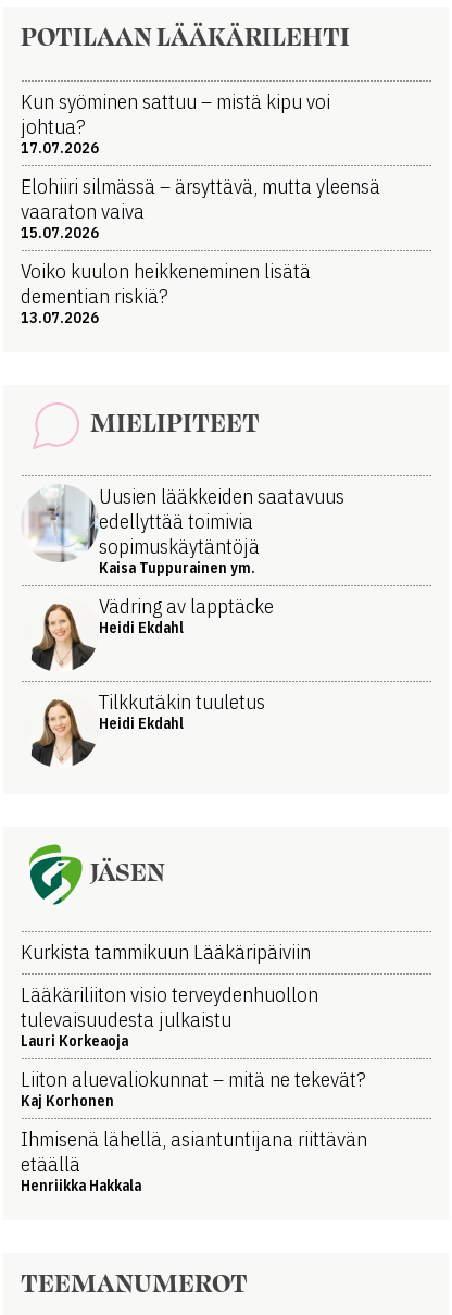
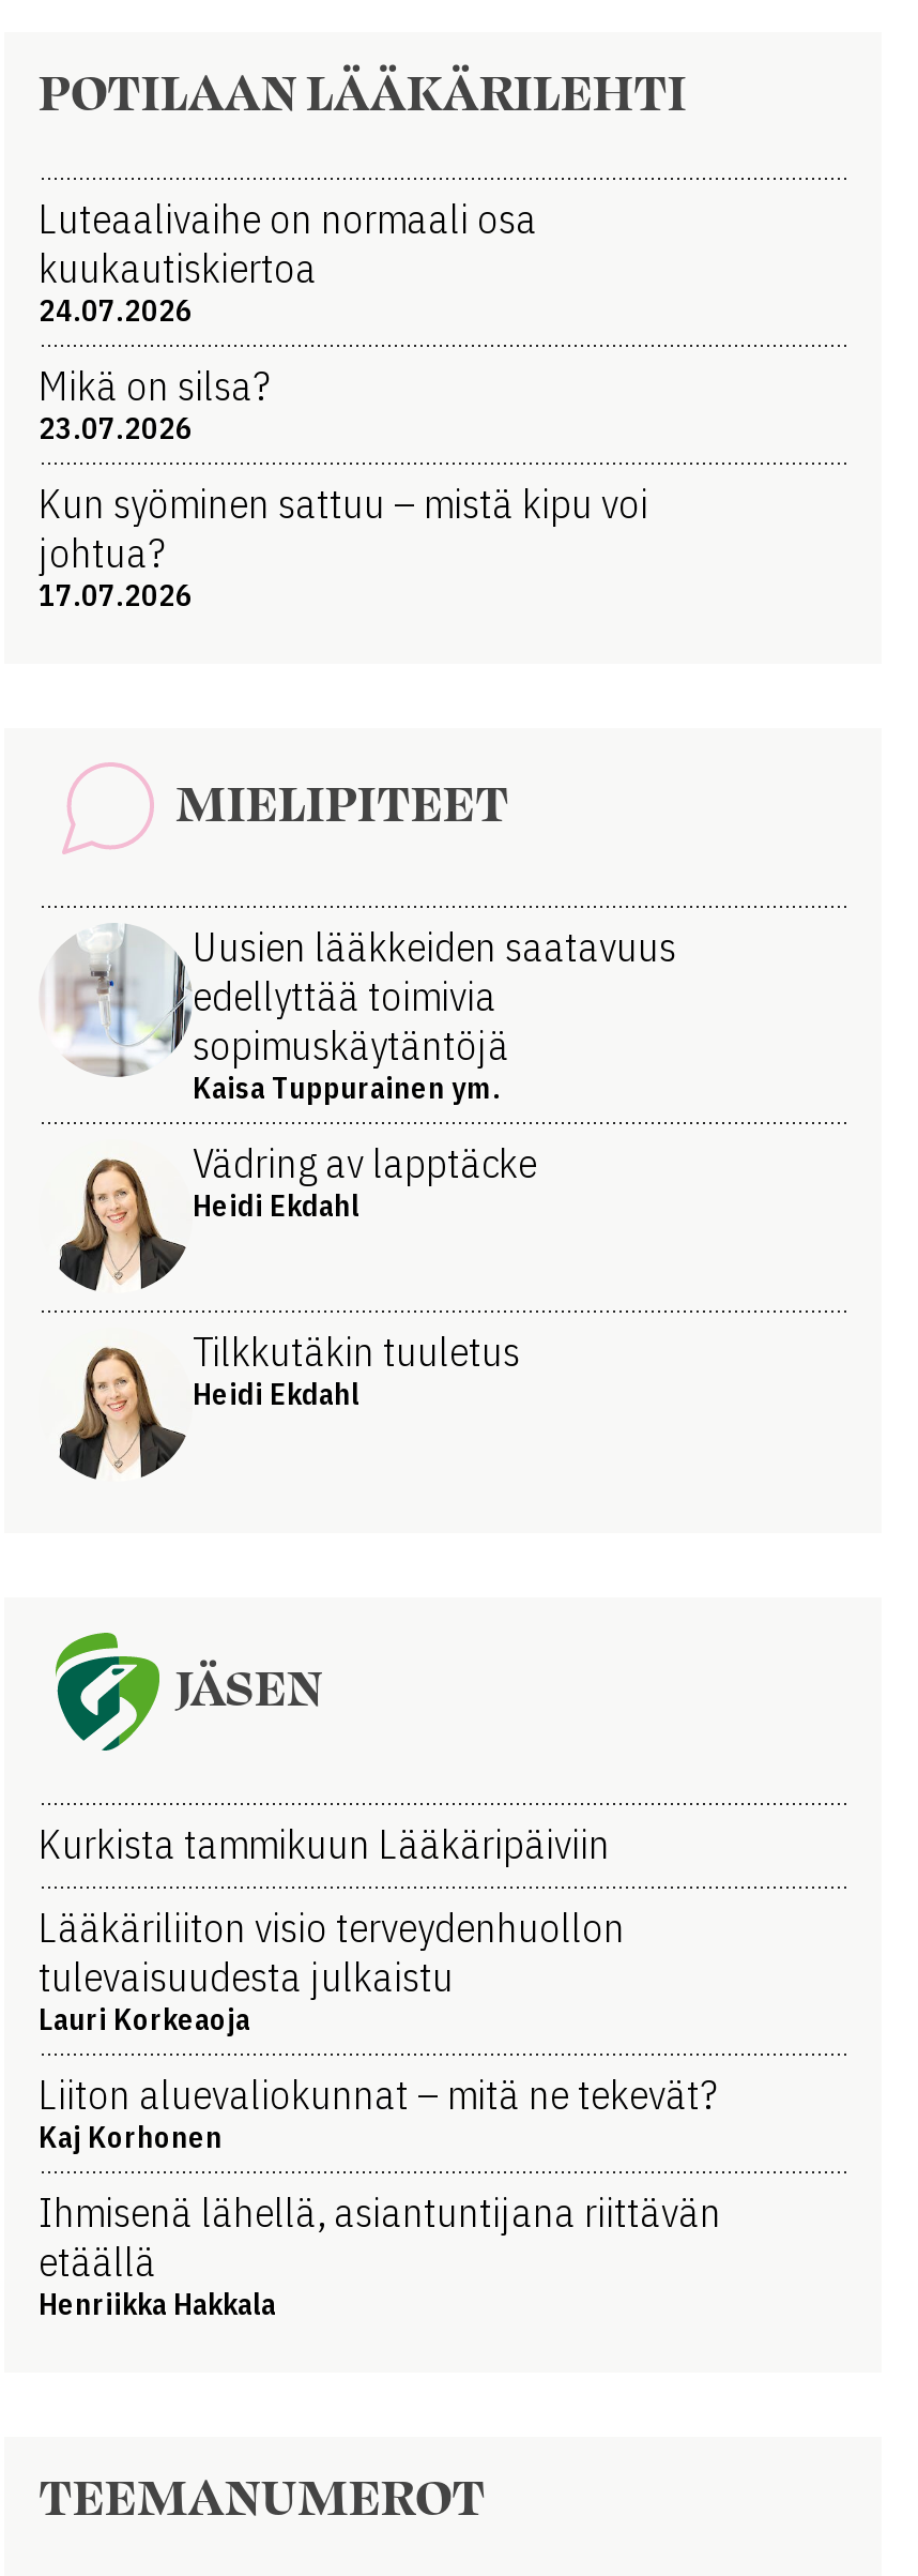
+ Luteaalivaihe on normaali osa
+ kuukautiskiertoa
+ 24.07.2026
+ Mikä on silsa?
+ 23.07.2026

moved down: Kun syöminen sattuu – mistä kipu voi | johtua? | 17.07.2026

- Elohiiri silmässä – ärsyttävä, mutta yleensä
- vaaraton vaiva
- 15.07.2026
- Voiko kuulon heikkeneminen lisätä
- dementian riskiä?
- 13.07.2026
